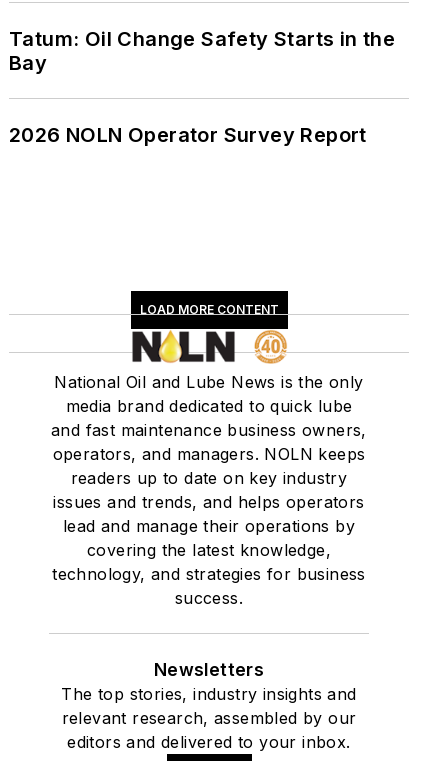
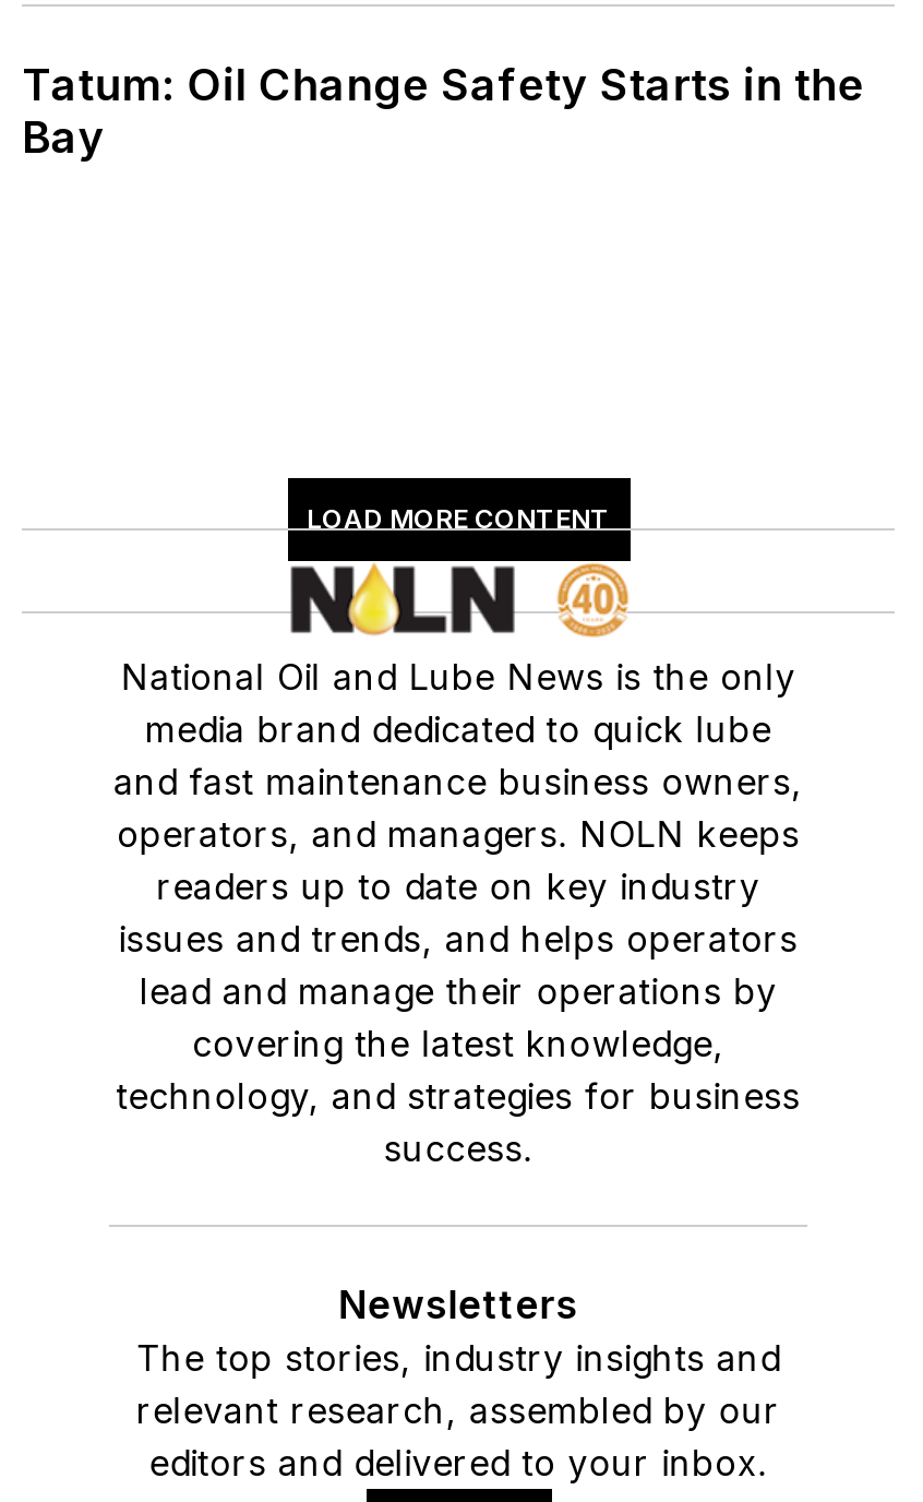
- 2026 NOLN Operator Survey Report
